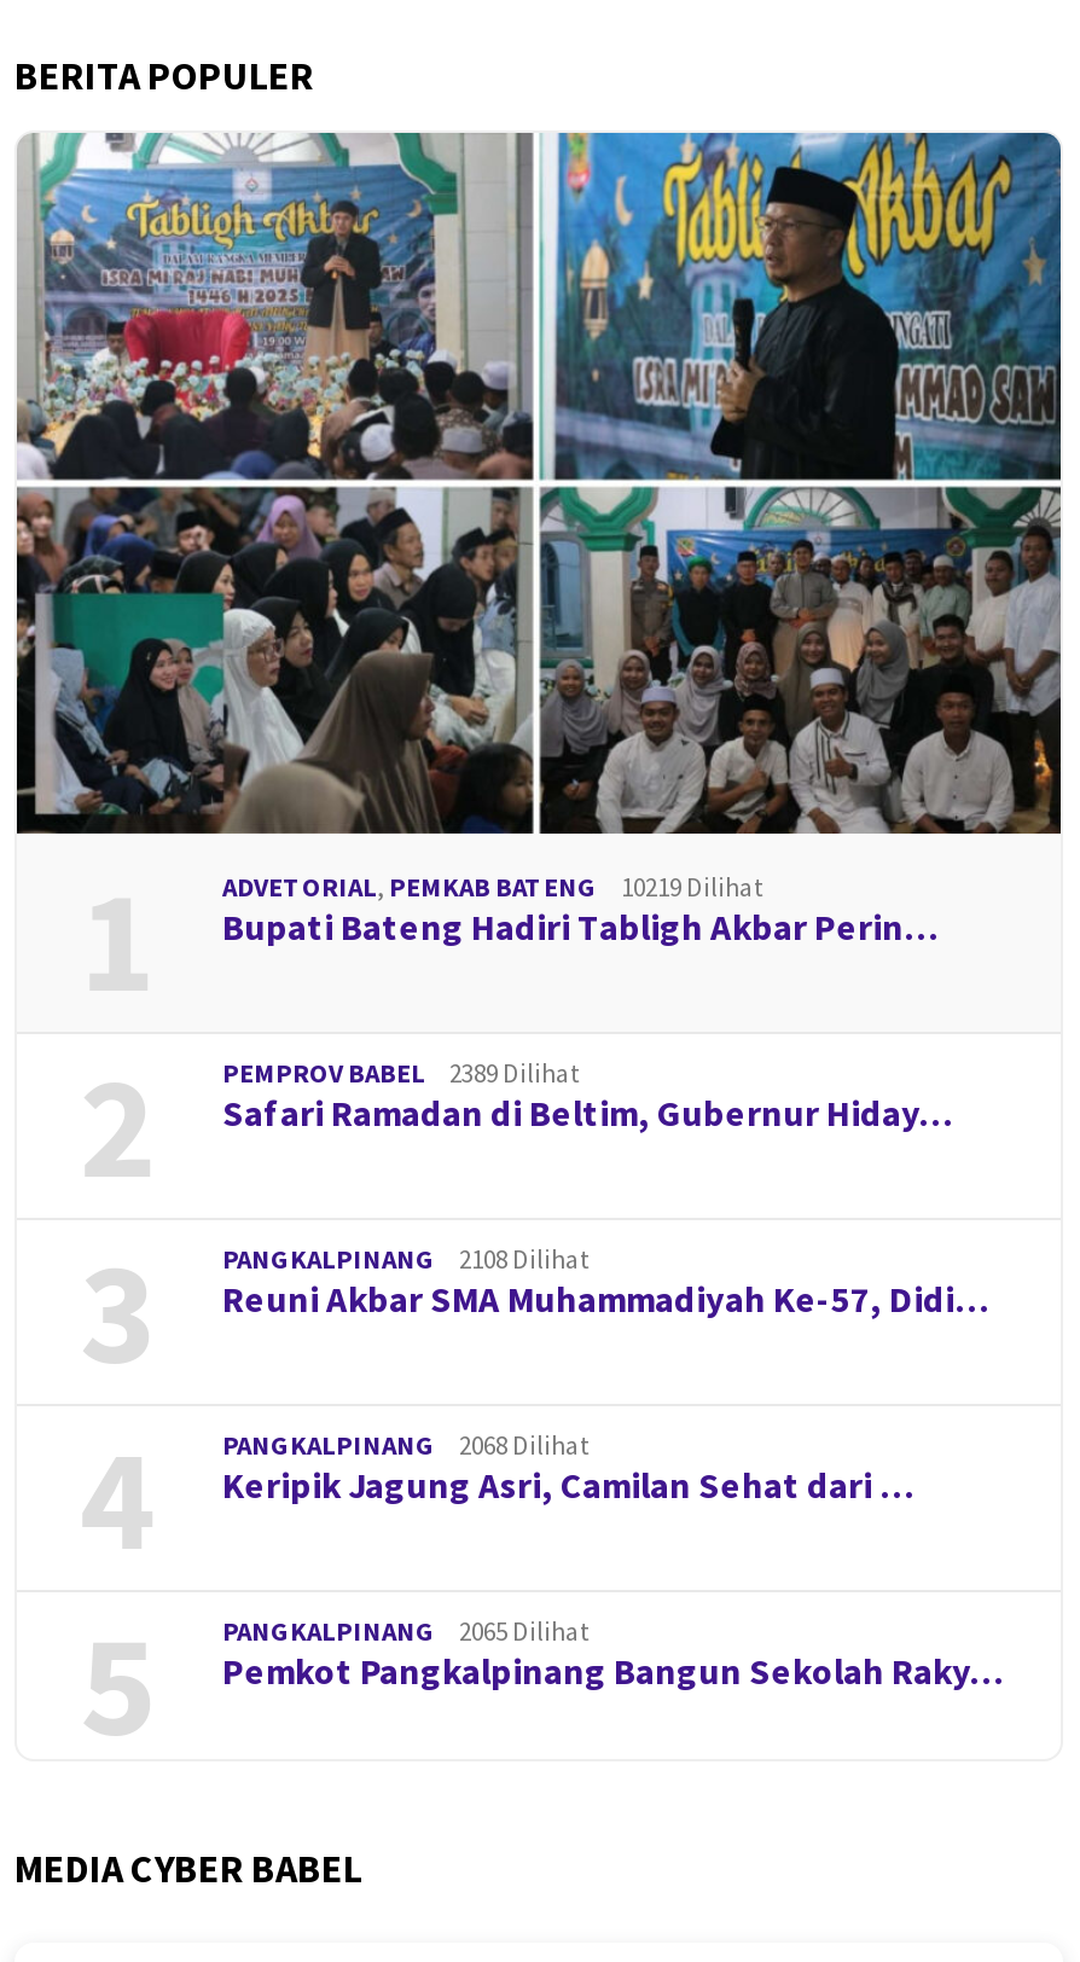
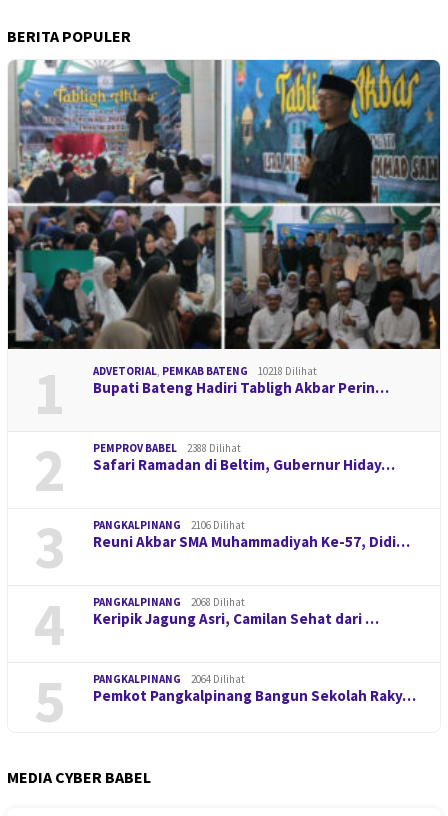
- ADVETORIAL, PEMKAB BATENG 10219 Dilihat
+ ADVETORIAL, PEMKAB BATENG 10218 Dilihat

- PEMPROV BABEL 2389 Dilihat
+ PEMPROV BABEL 2388 Dilihat

- PANGKALPINANG 2108 Dilihat
+ PANGKALPINANG 2106 Dilihat

- PANGKALPINANG 2065 Dilihat
+ PANGKALPINANG 2064 Dilihat
